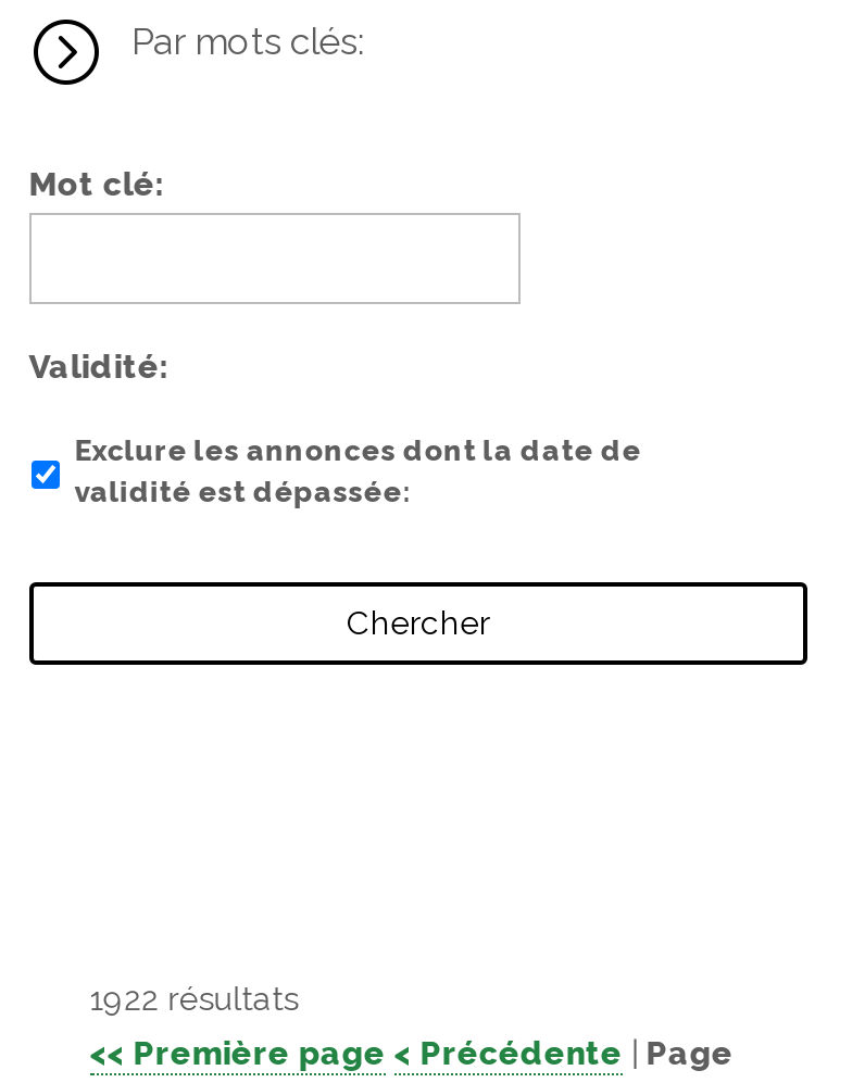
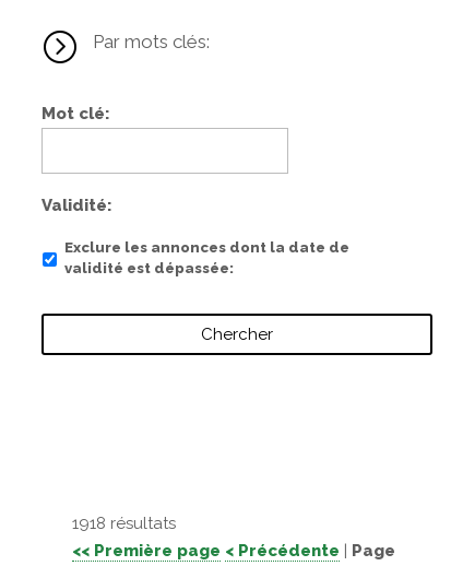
- 1922 résultats
+ 1918 résultats
